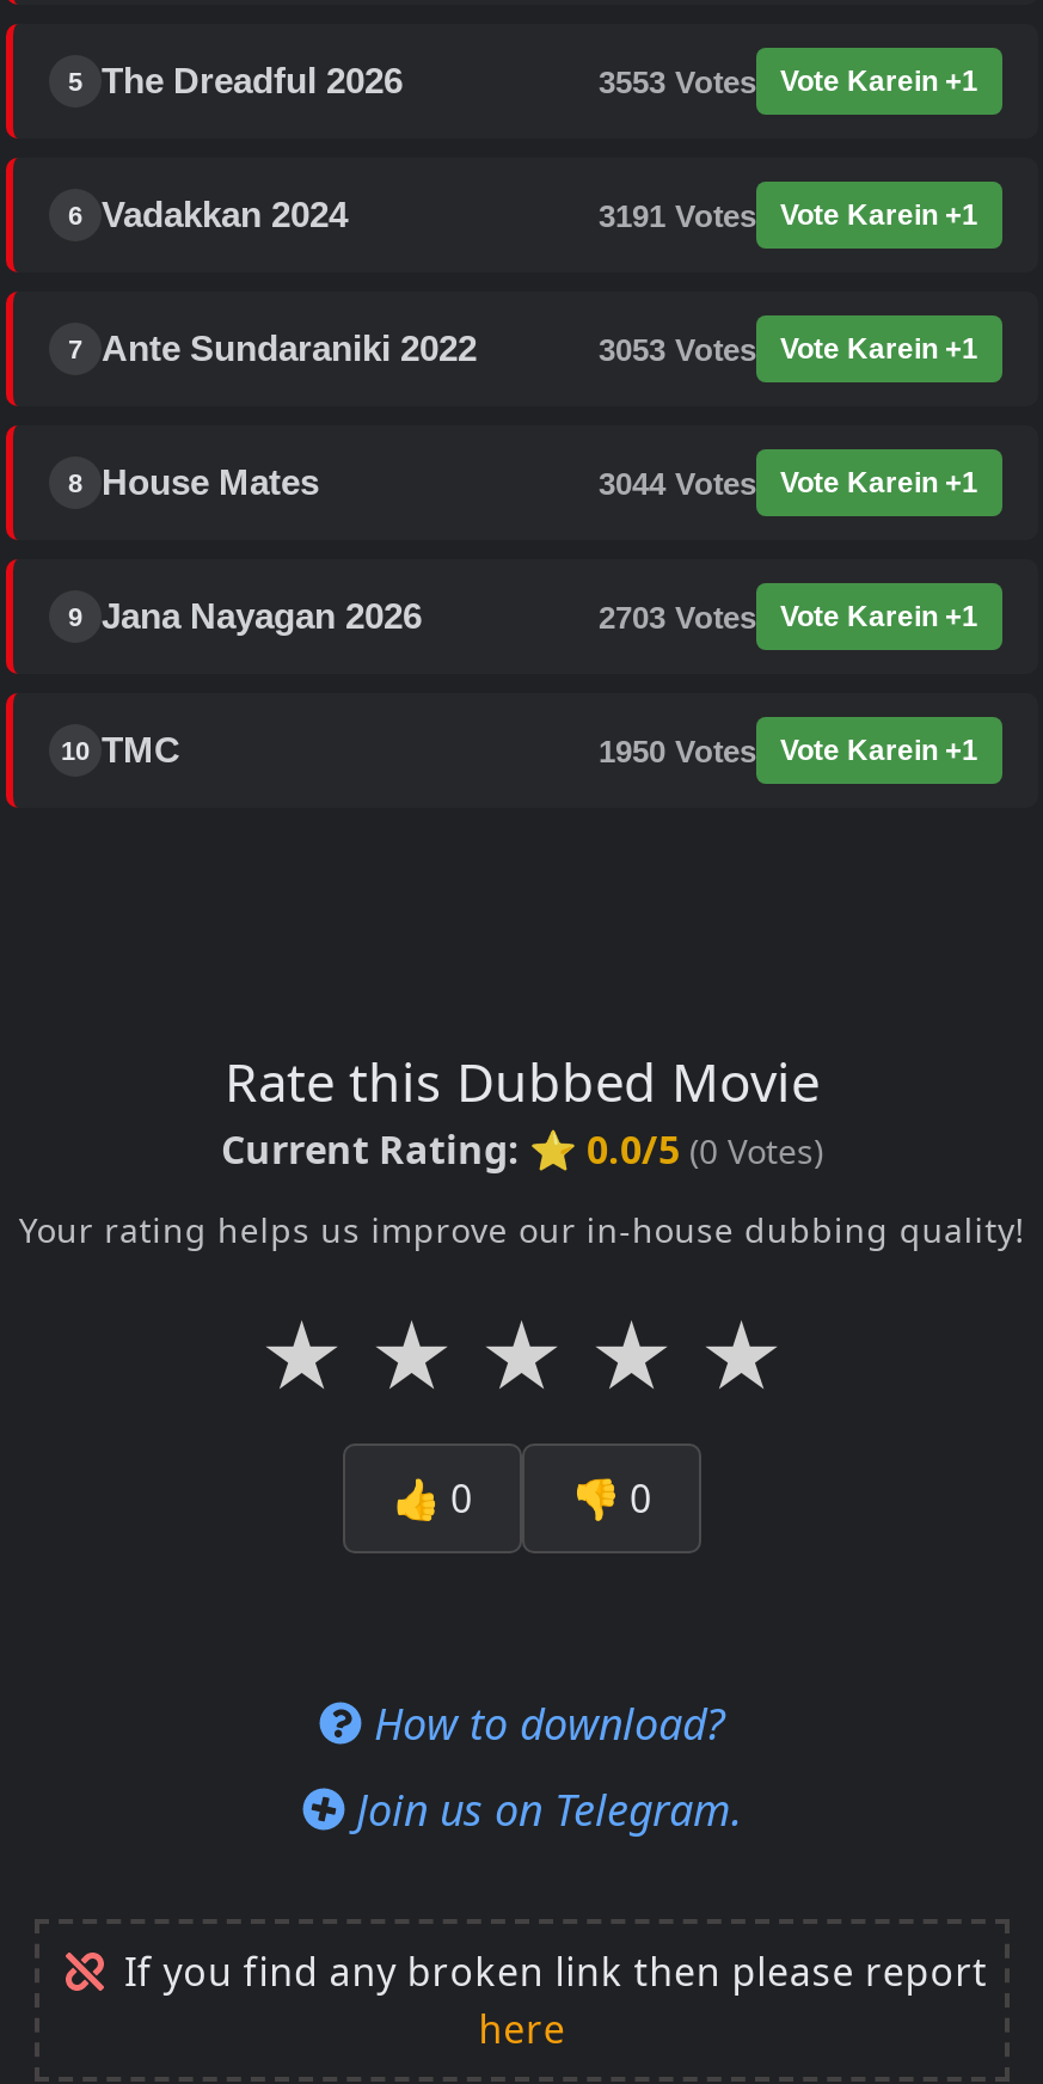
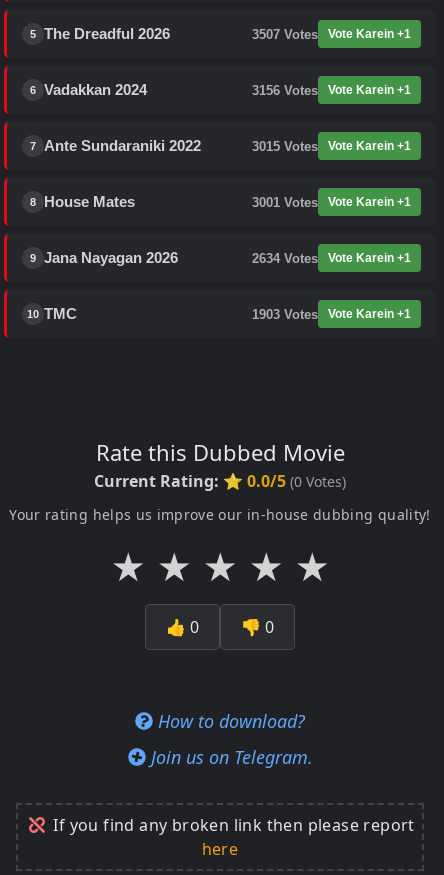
- 3553 Votes Vote Karein +1
+ 3507 Votes Vote Karein +1

- 3191 Votes Vote Karein +1
+ 3156 Votes Vote Karein +1

- 3053 Votes Vote Karein +1
+ 3015 Votes Vote Karein +1

- 3044 Votes Vote Karein +1
+ 3001 Votes Vote Karein +1

- 2703 Votes Vote Karein +1
+ 2634 Votes Vote Karein +1

- 1950 Votes Vote Karein +1
+ 1903 Votes Vote Karein +1
